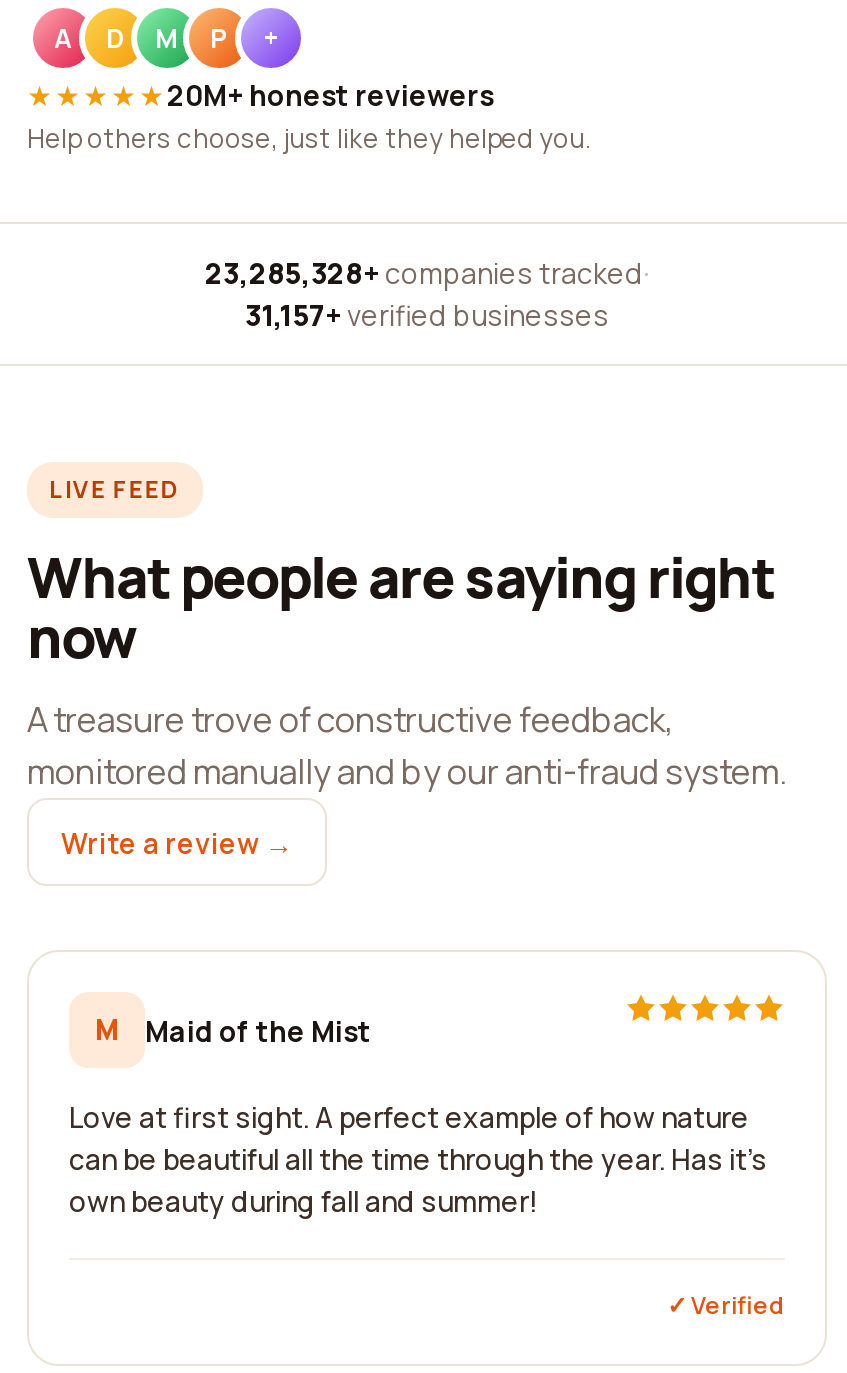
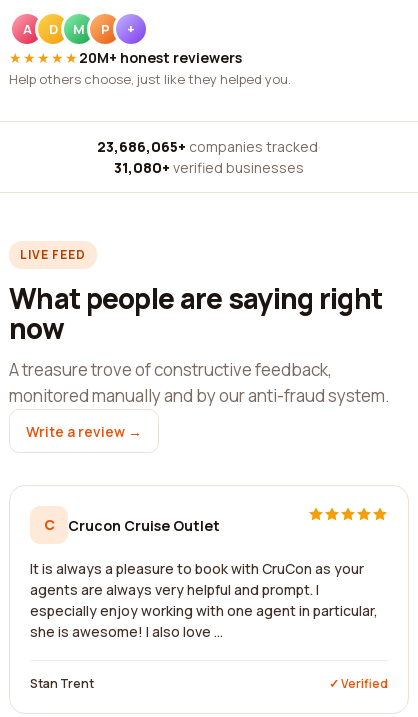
- 23,285,328+ companies tracked ·
+ 23,686,065+ companies tracked ·

- 31,157+ verified businesses
+ 31,080+ verified businesses

- M
- Maid of the Mist
- Love at first sight. A perfect example of how nature
- can be beautiful all the time through the year. Has it's
- own beauty during fall and summer!
+ C
+ Crucon Cruise Outlet
+ It is always a pleasure to book with CruCon as your
+ agents are always very helpful and prompt. I
+ especially enjoy working with one agent in particular,
+ she is awesome! I also love ...
+ Stan Trent
